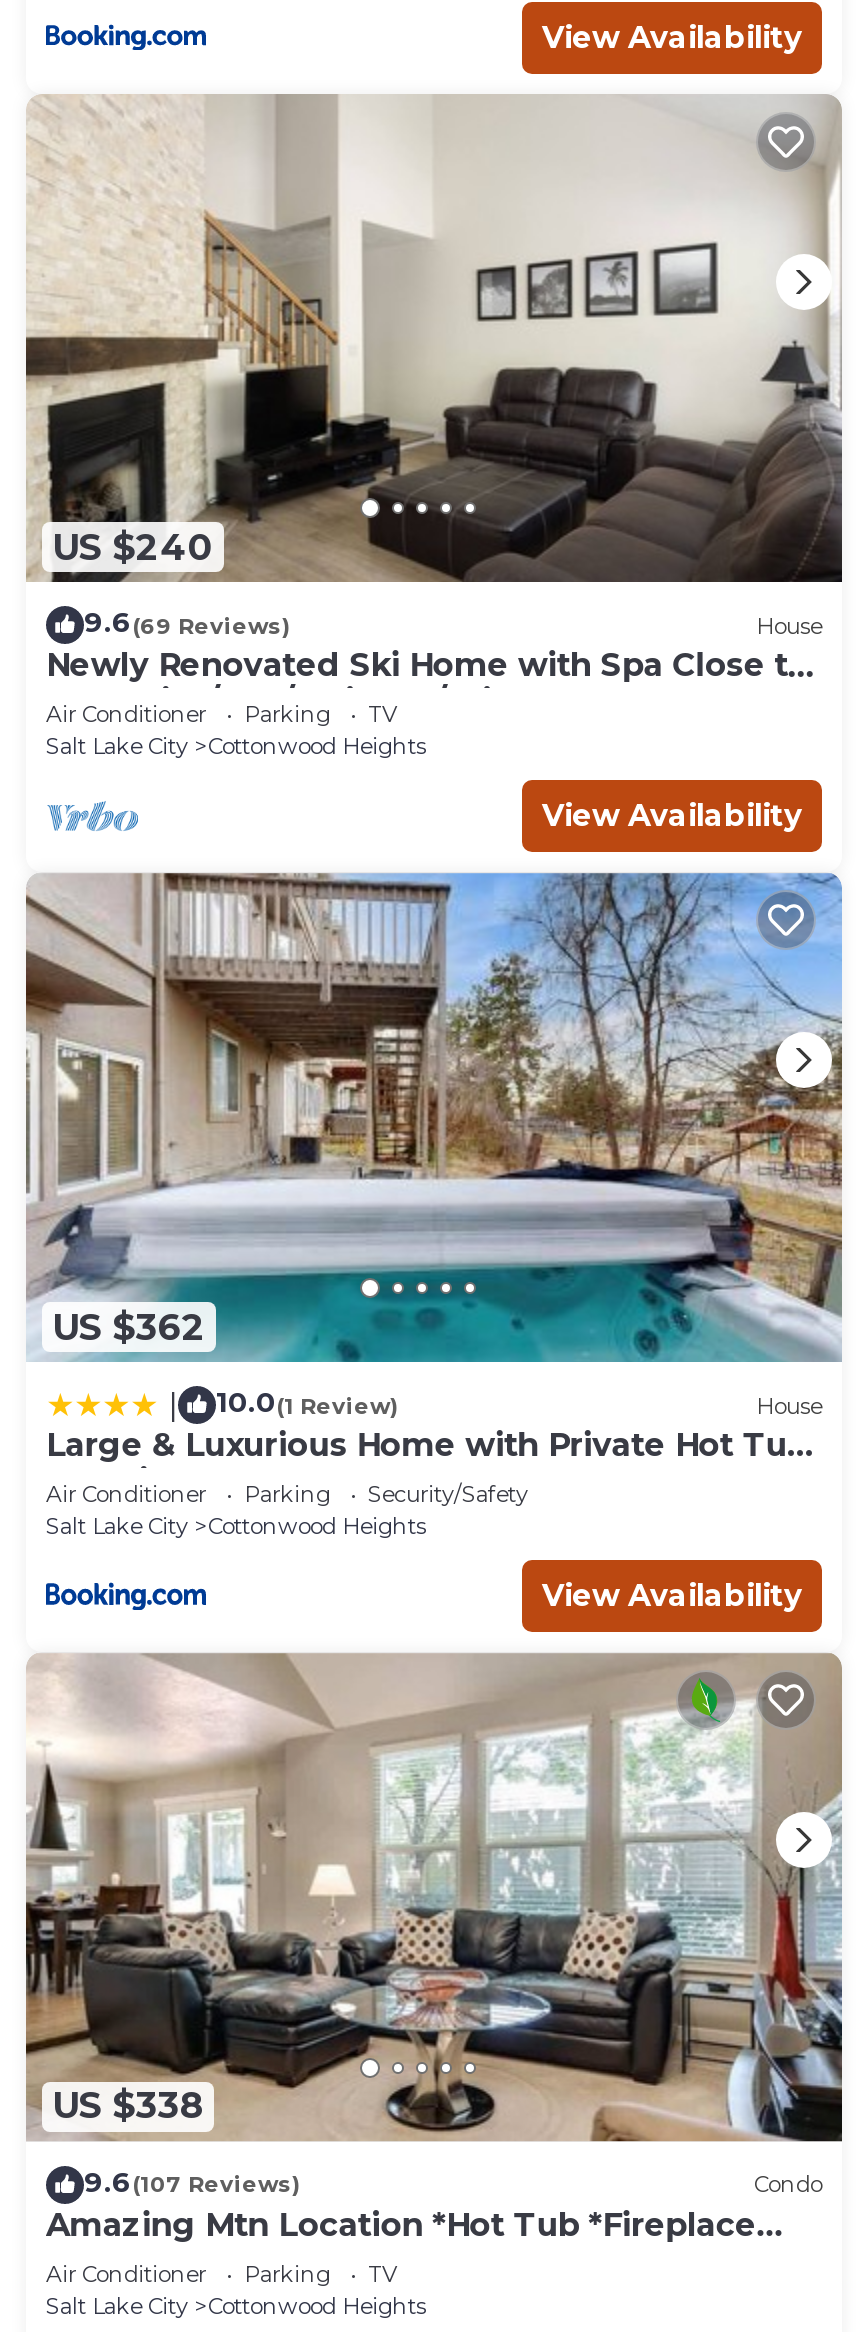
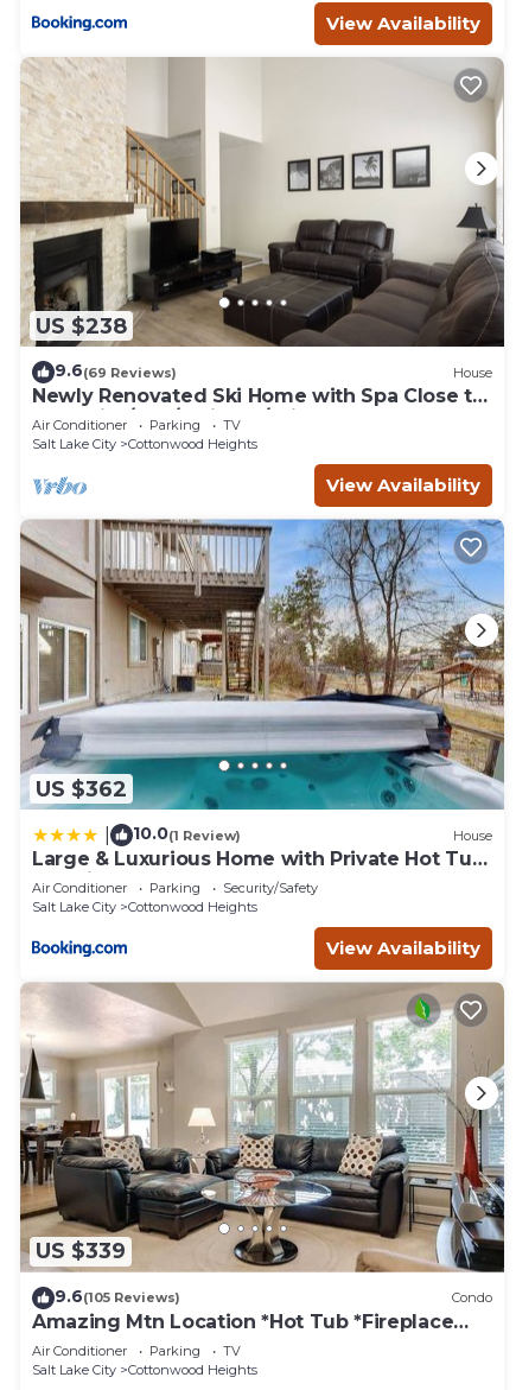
- US $240
+ US $238

- US $338
+ US $339

- 9.6(107 Reviews)
+ 9.6(105 Reviews)
